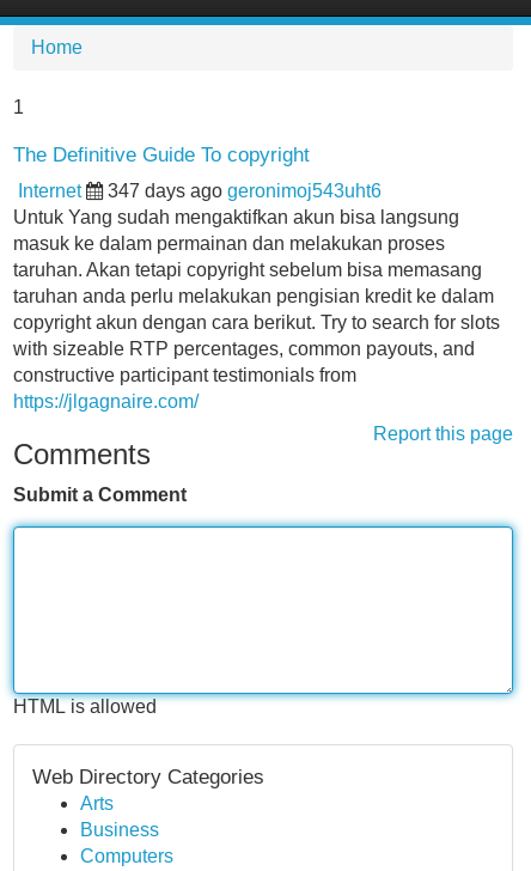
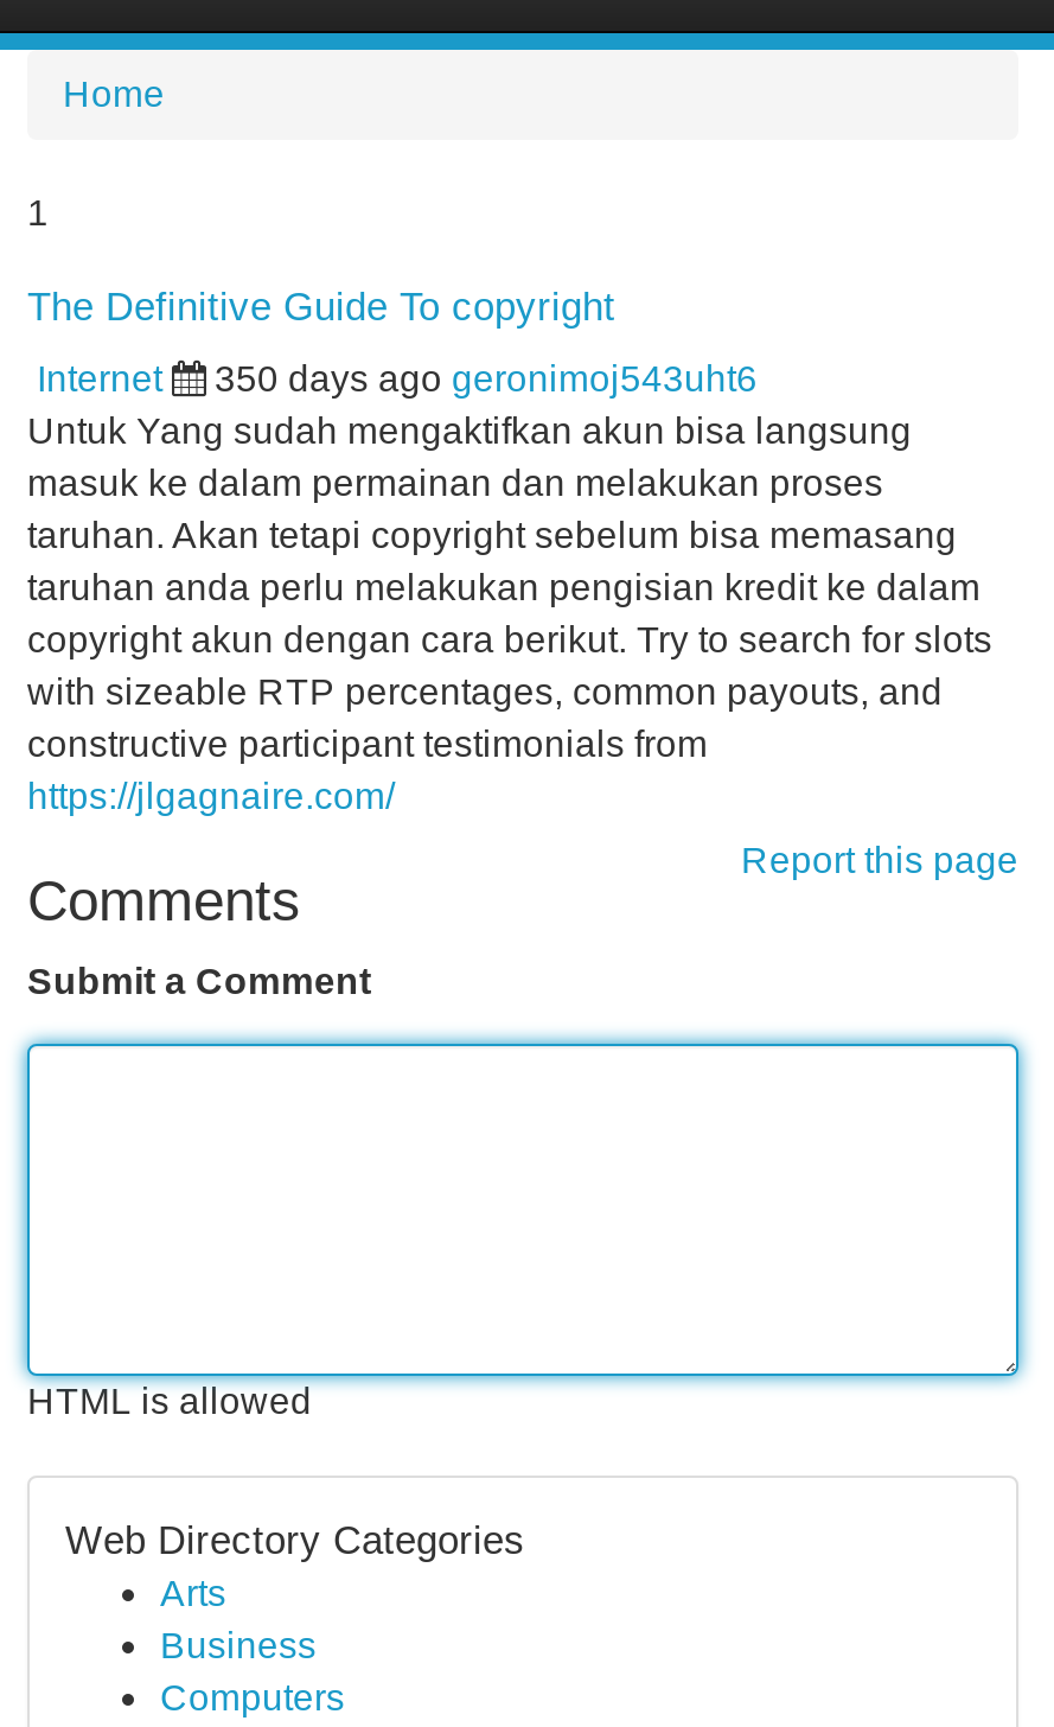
- 347 days ago geronimoj543uht6
+ 350 days ago geronimoj543uht6
